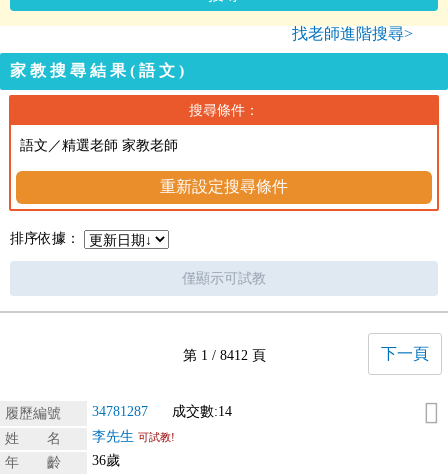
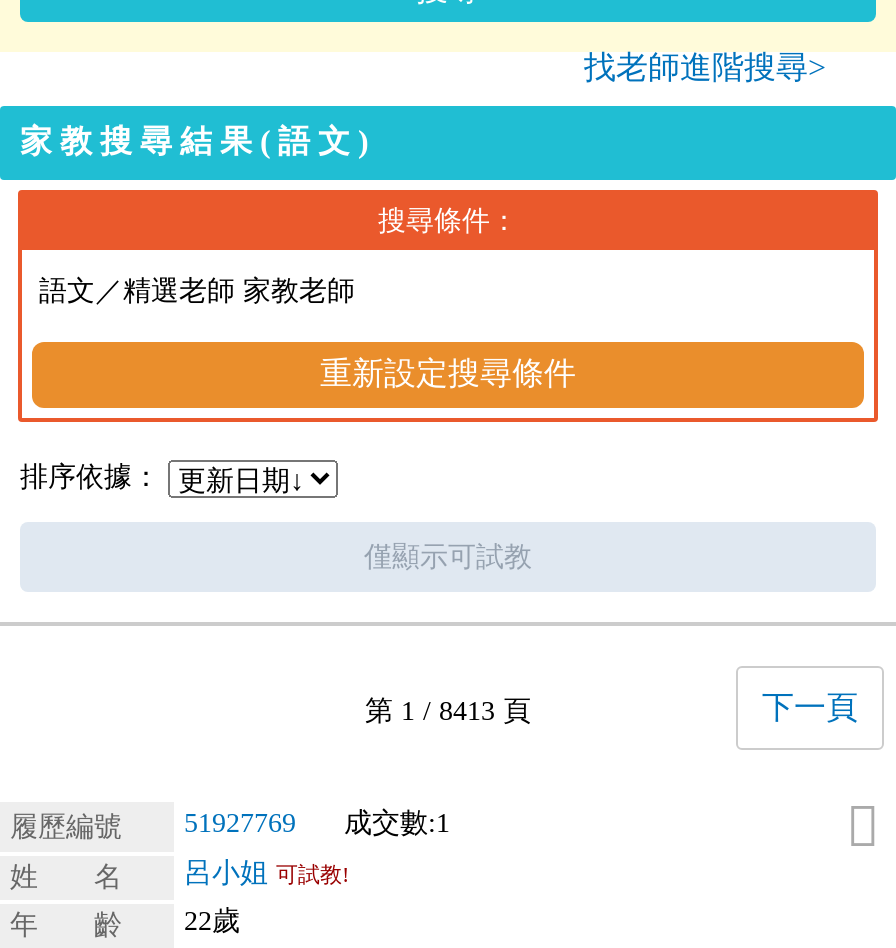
- 第 1 / 8412 頁
+ 第 1 / 8413 頁

- 34781287
+ 51927769

- 成交數:14
+ 成交數:1

- 李先生 可試教!
+ 呂小姐 可試教!

- 36歲
+ 22歲
